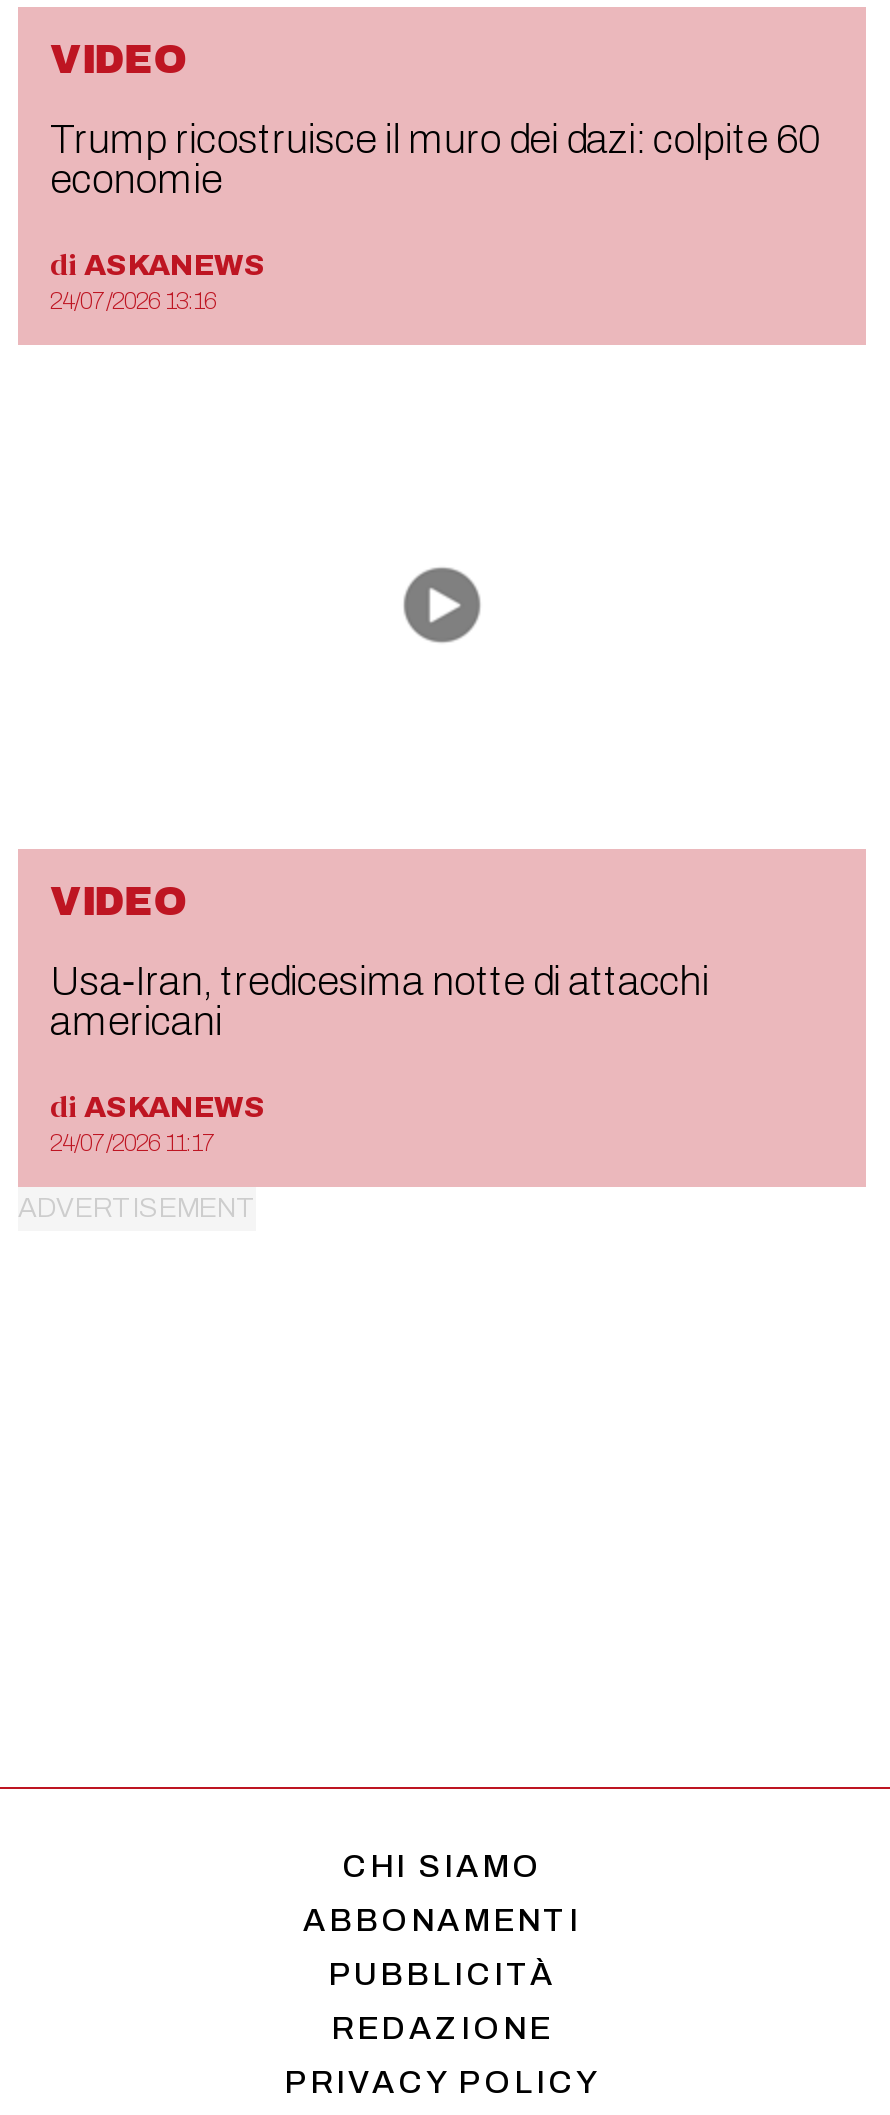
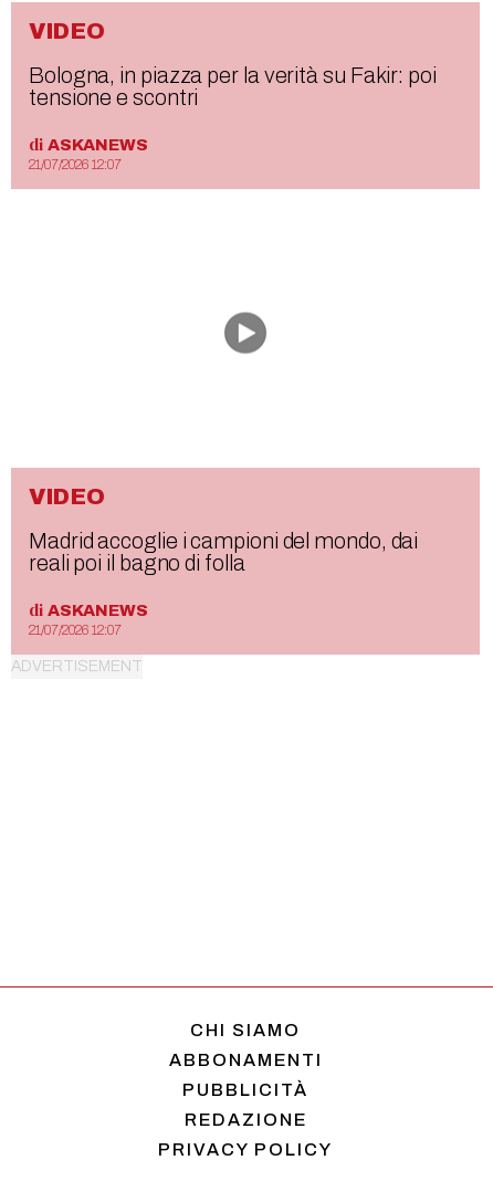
- Trump ricostruisce il muro dei dazi: colpite 60
- economie
+ Bologna, in piazza per la verità su Fakir: poi
+ tensione e scontri

- 24/07/2026 13:16
+ 21/07/2026 12:07

- Usa-Iran, tredicesima notte di attacchi
- americani
+ Madrid accoglie i campioni del mondo, dai
+ reali poi il bagno di folla

- 24/07/2026 11:17
+ 21/07/2026 12:07
